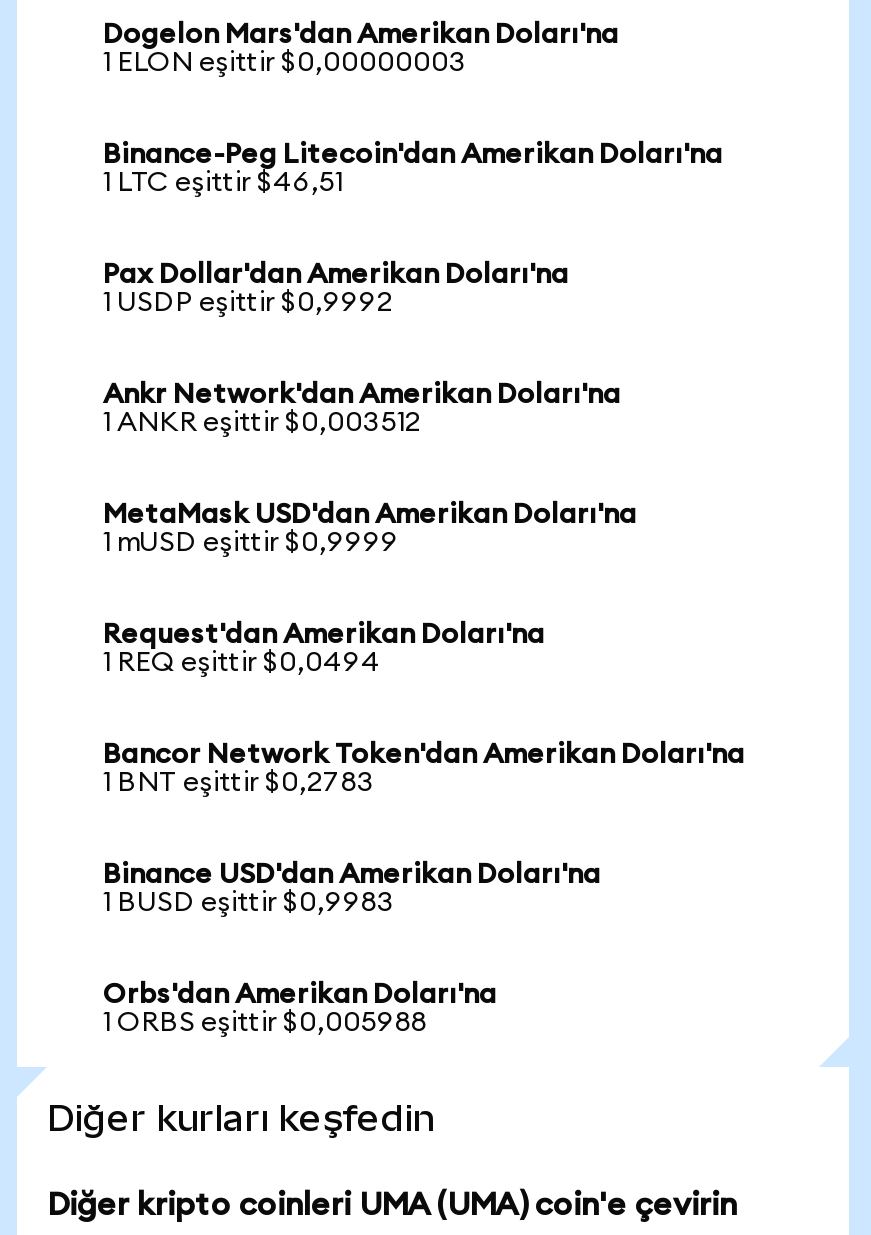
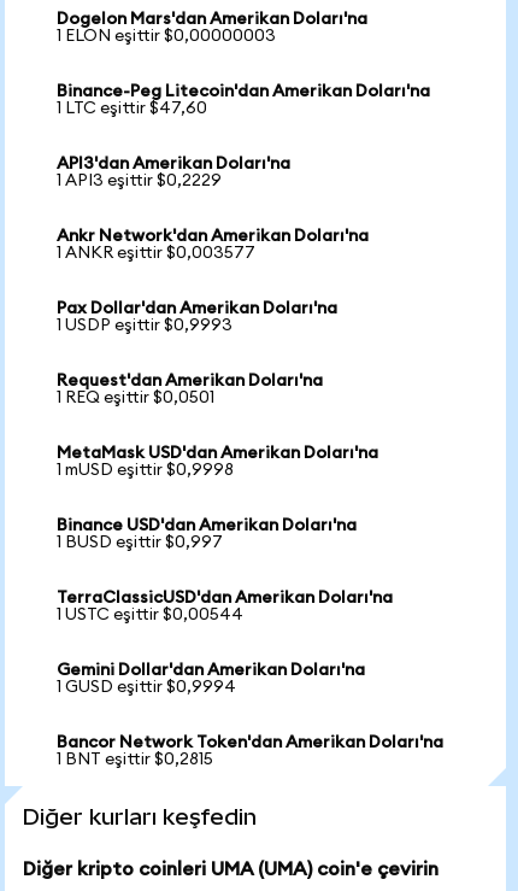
- 1 LTC eşittir $46,51
+ 1 LTC eşittir $47,60

moved down: Pax Dollar'dan Amerikan Doları'na

- 1 USDP eşittir $0,9992
+ API3'dan Amerikan Doları'na
+ 1 API3 eşittir $0,2229

- 1 ANKR eşittir $0,003512
+ 1 ANKR eşittir $0,003577

moved down: MetaMask USD'dan Amerikan Doları'na

- 1 mUSD eşittir $0,9999
+ 1 USDP eşittir $0,9993

- 1 REQ eşittir $0,0494
+ 1 REQ eşittir $0,0501

moved down: Bancor Network Token'dan Amerikan Doları'na

- 1 BNT eşittir $0,2783
+ 1 mUSD eşittir $0,9998

- 1 BUSD eşittir $0,9983
- Orbs'dan Amerikan Doları'na
- 1 ORBS eşittir $0,005988
+ 1 BUSD eşittir $0,997
+ TerraClassicUSD'dan Amerikan Doları'na
+ 1 USTC eşittir $0,00544
+ Gemini Dollar'dan Amerikan Doları'na
+ 1 GUSD eşittir $0,9994
+ 1 BNT eşittir $0,2815
